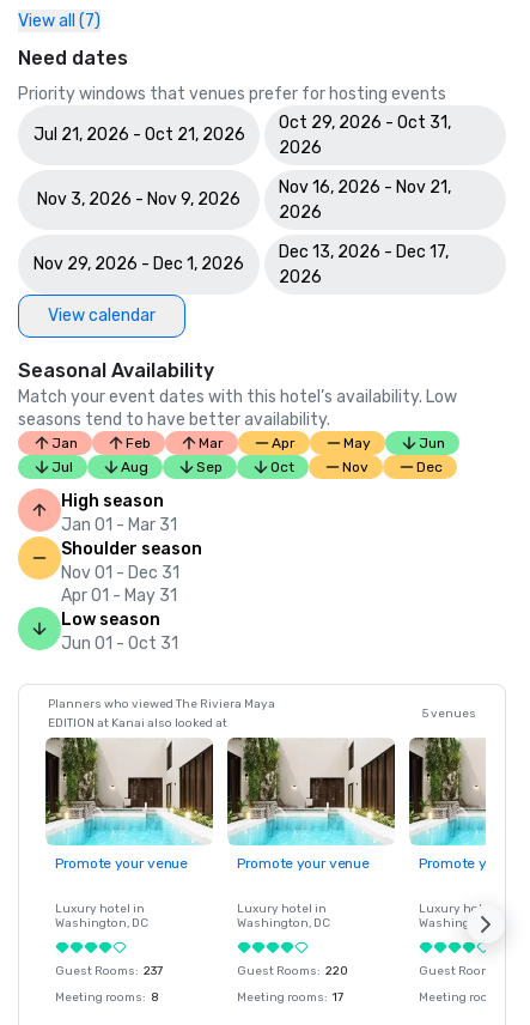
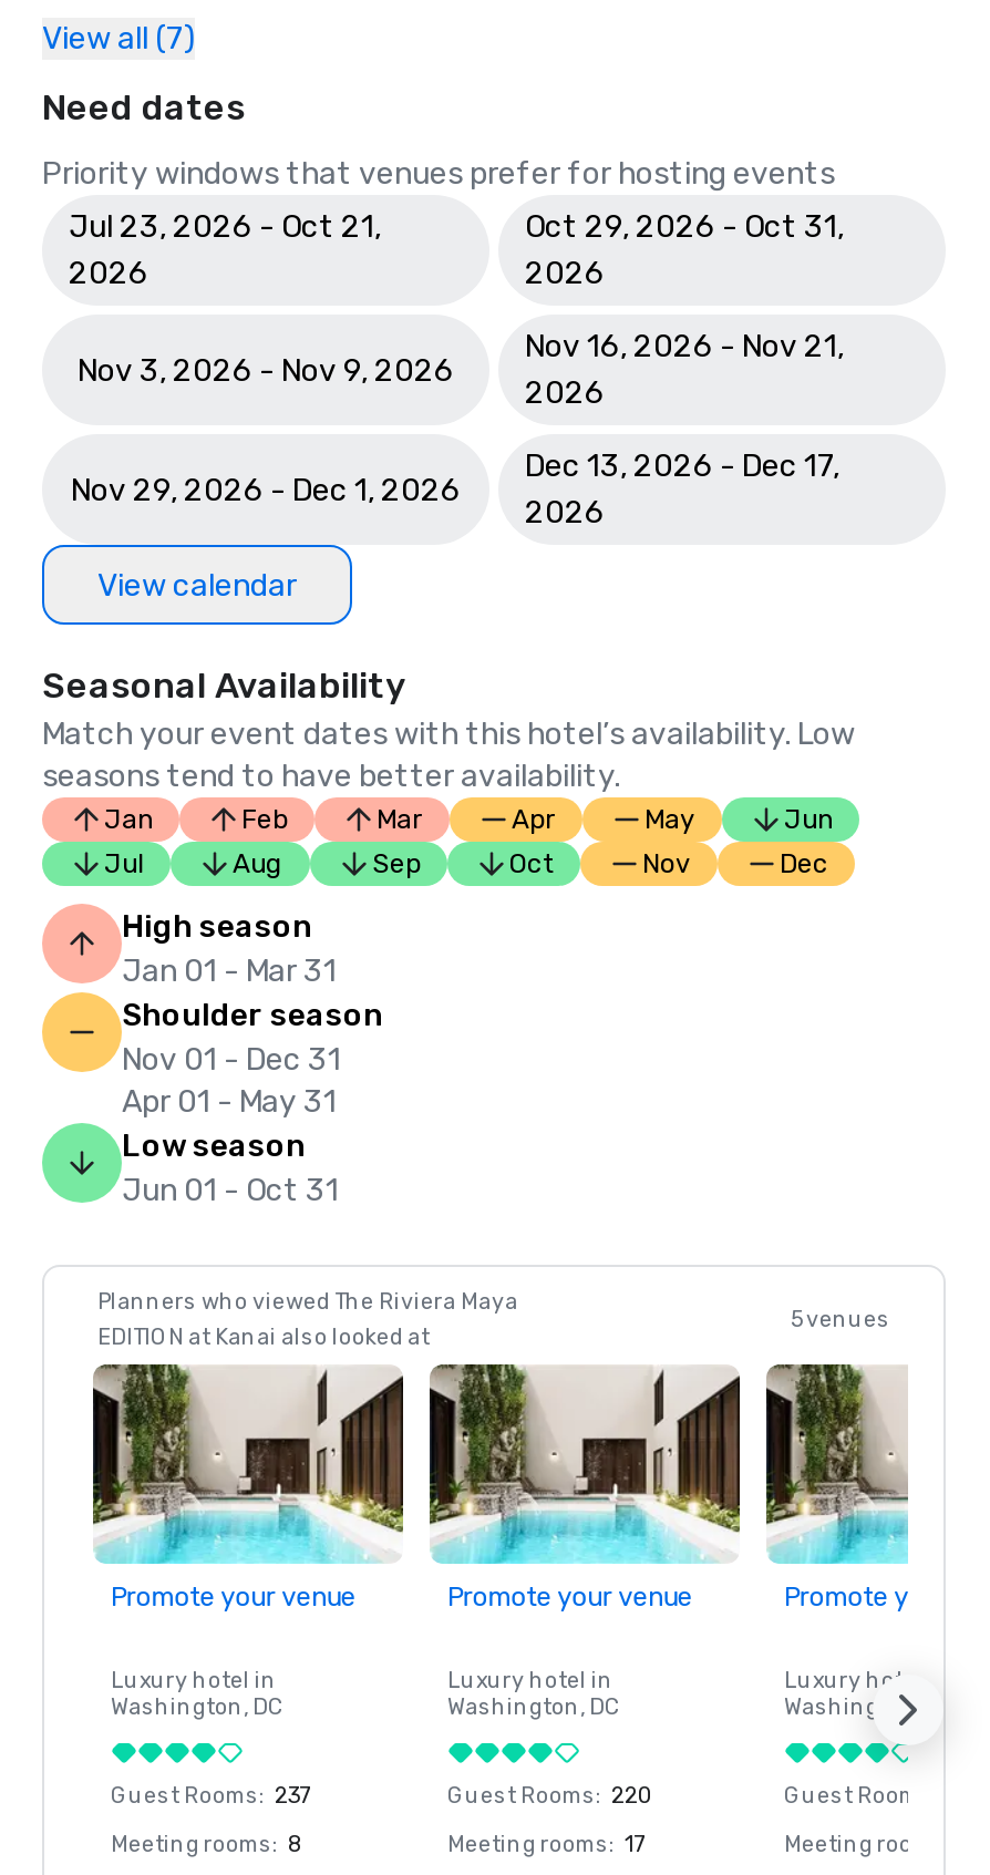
- Jul 21, 2026 - Oct 21, 2026
+ Jul 23, 2026 - Oct 21,
+ 2026
